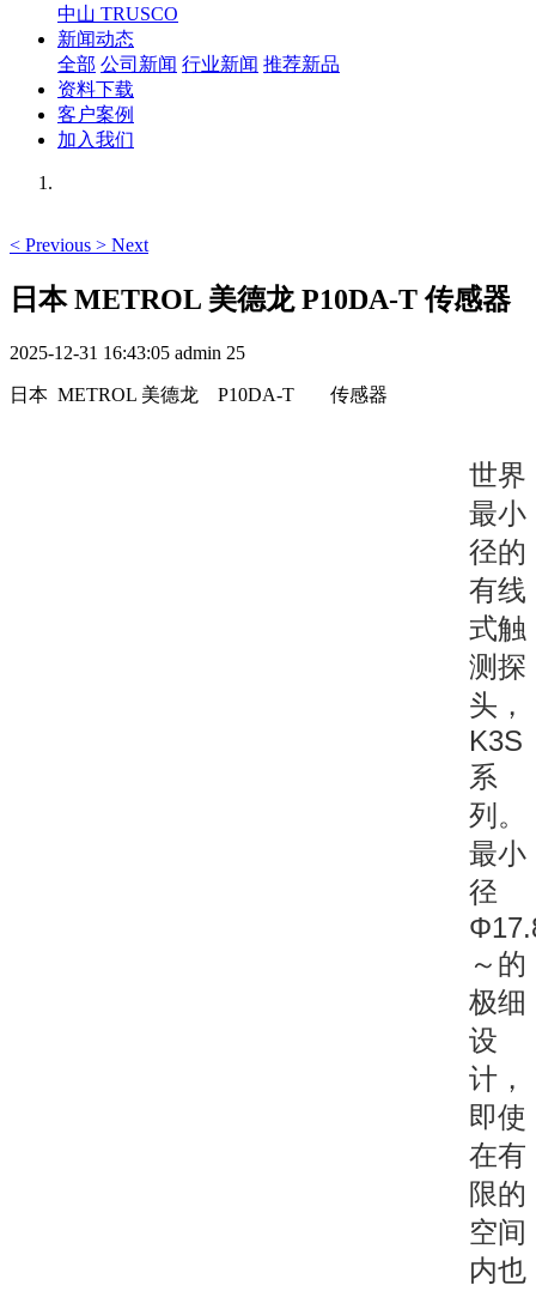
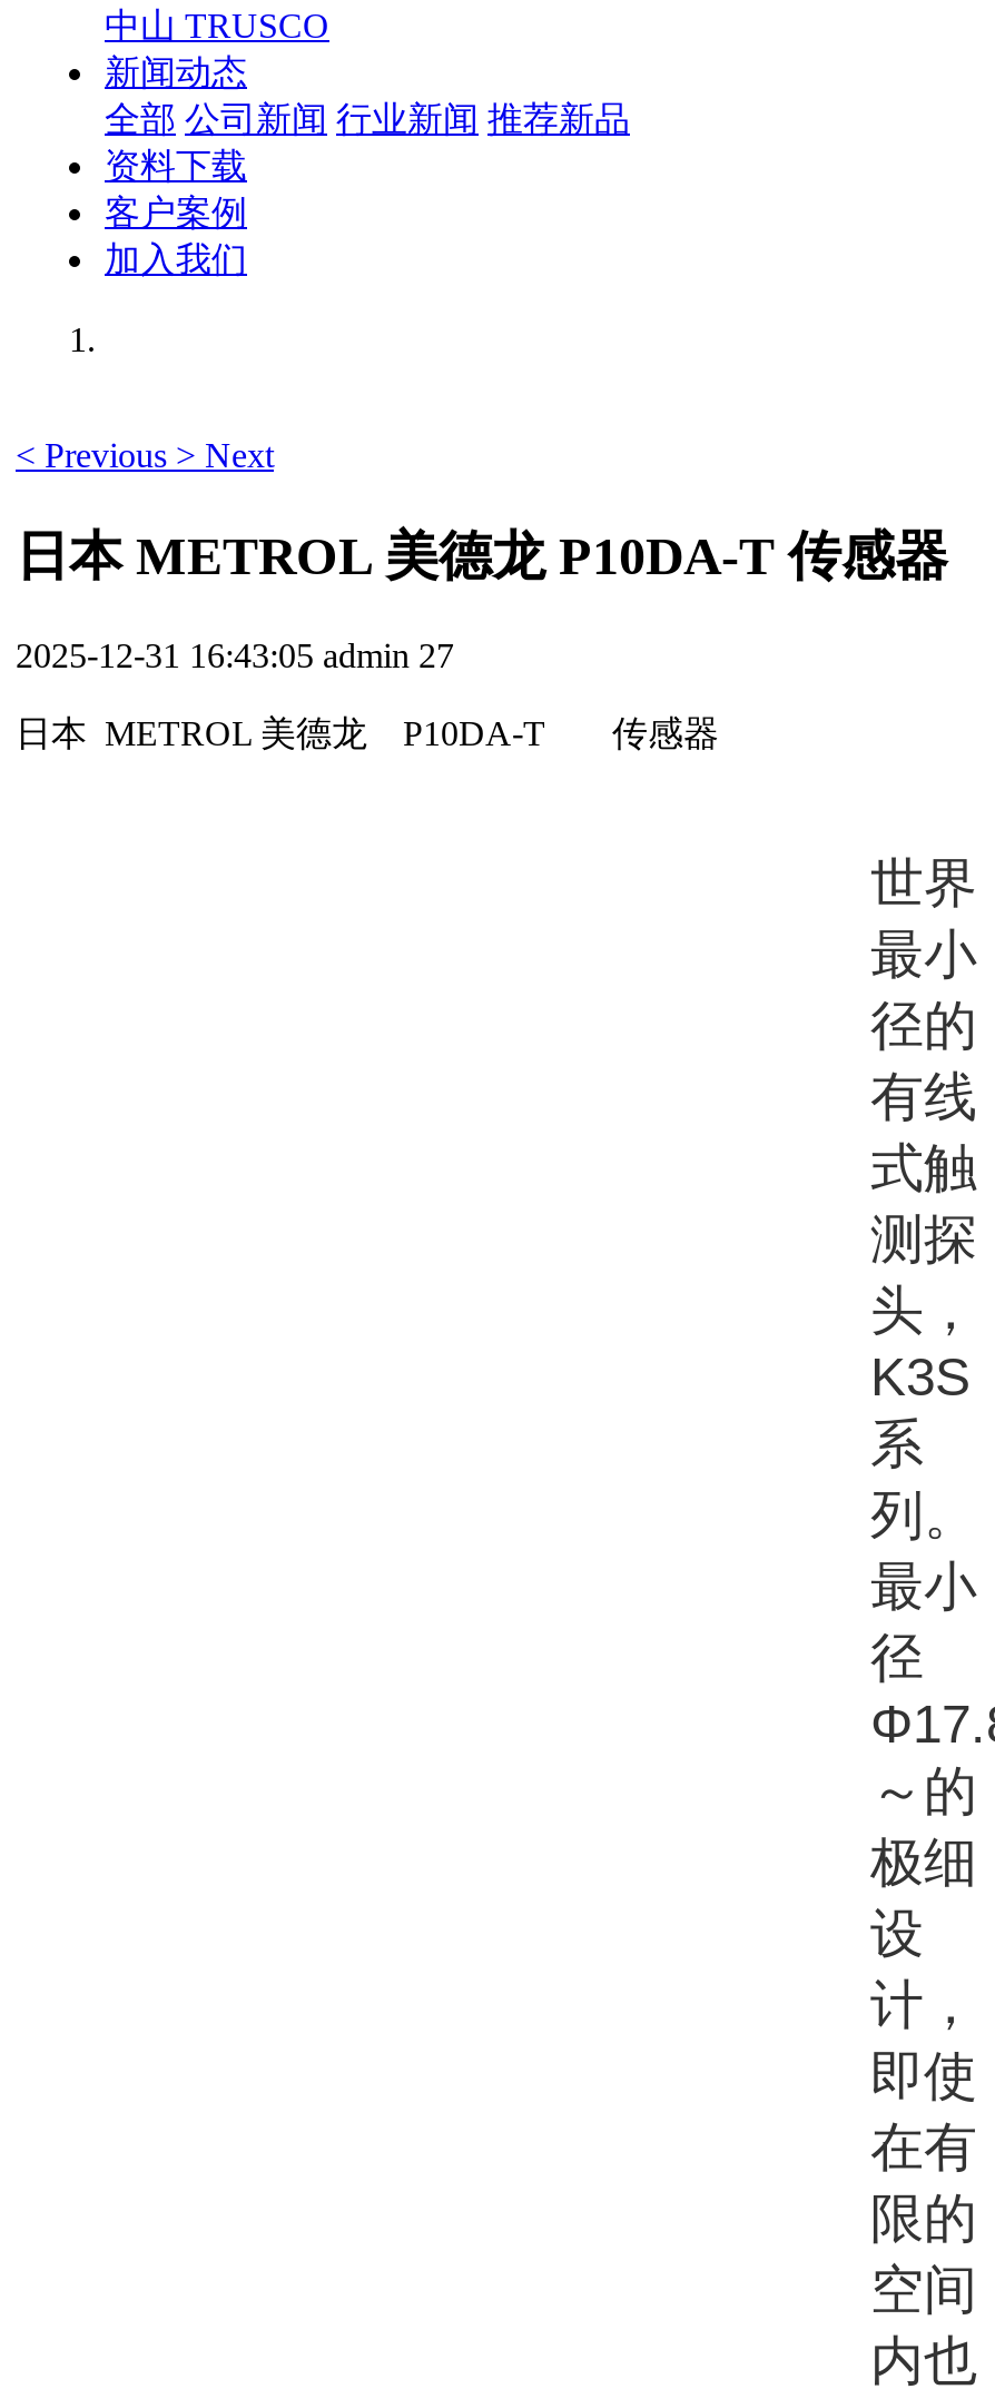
- 2025-12-31 16:43:05 admin 25
+ 2025-12-31 16:43:05 admin 27
